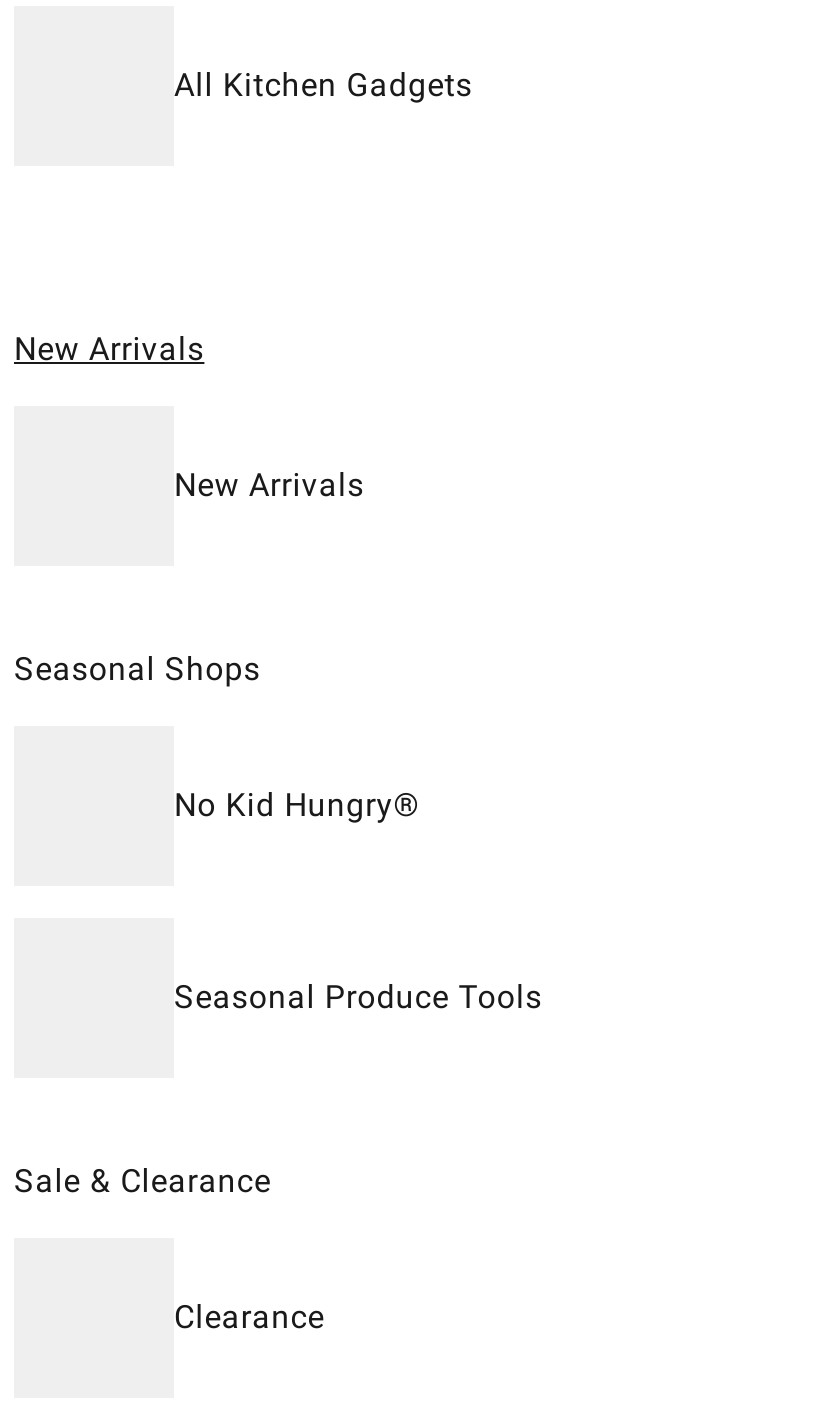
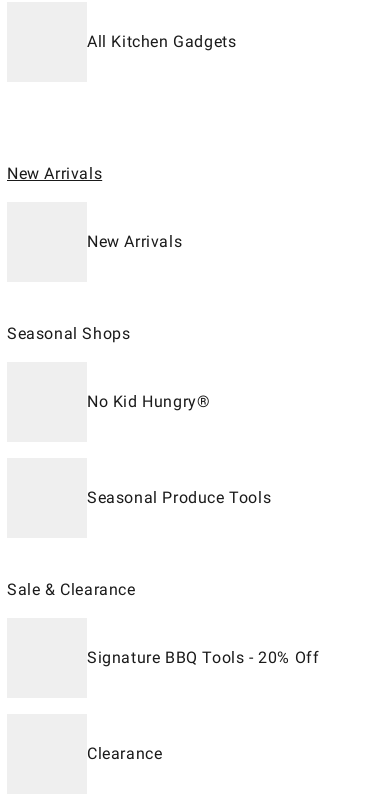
+ Signature BBQ Tools - 20% Off
